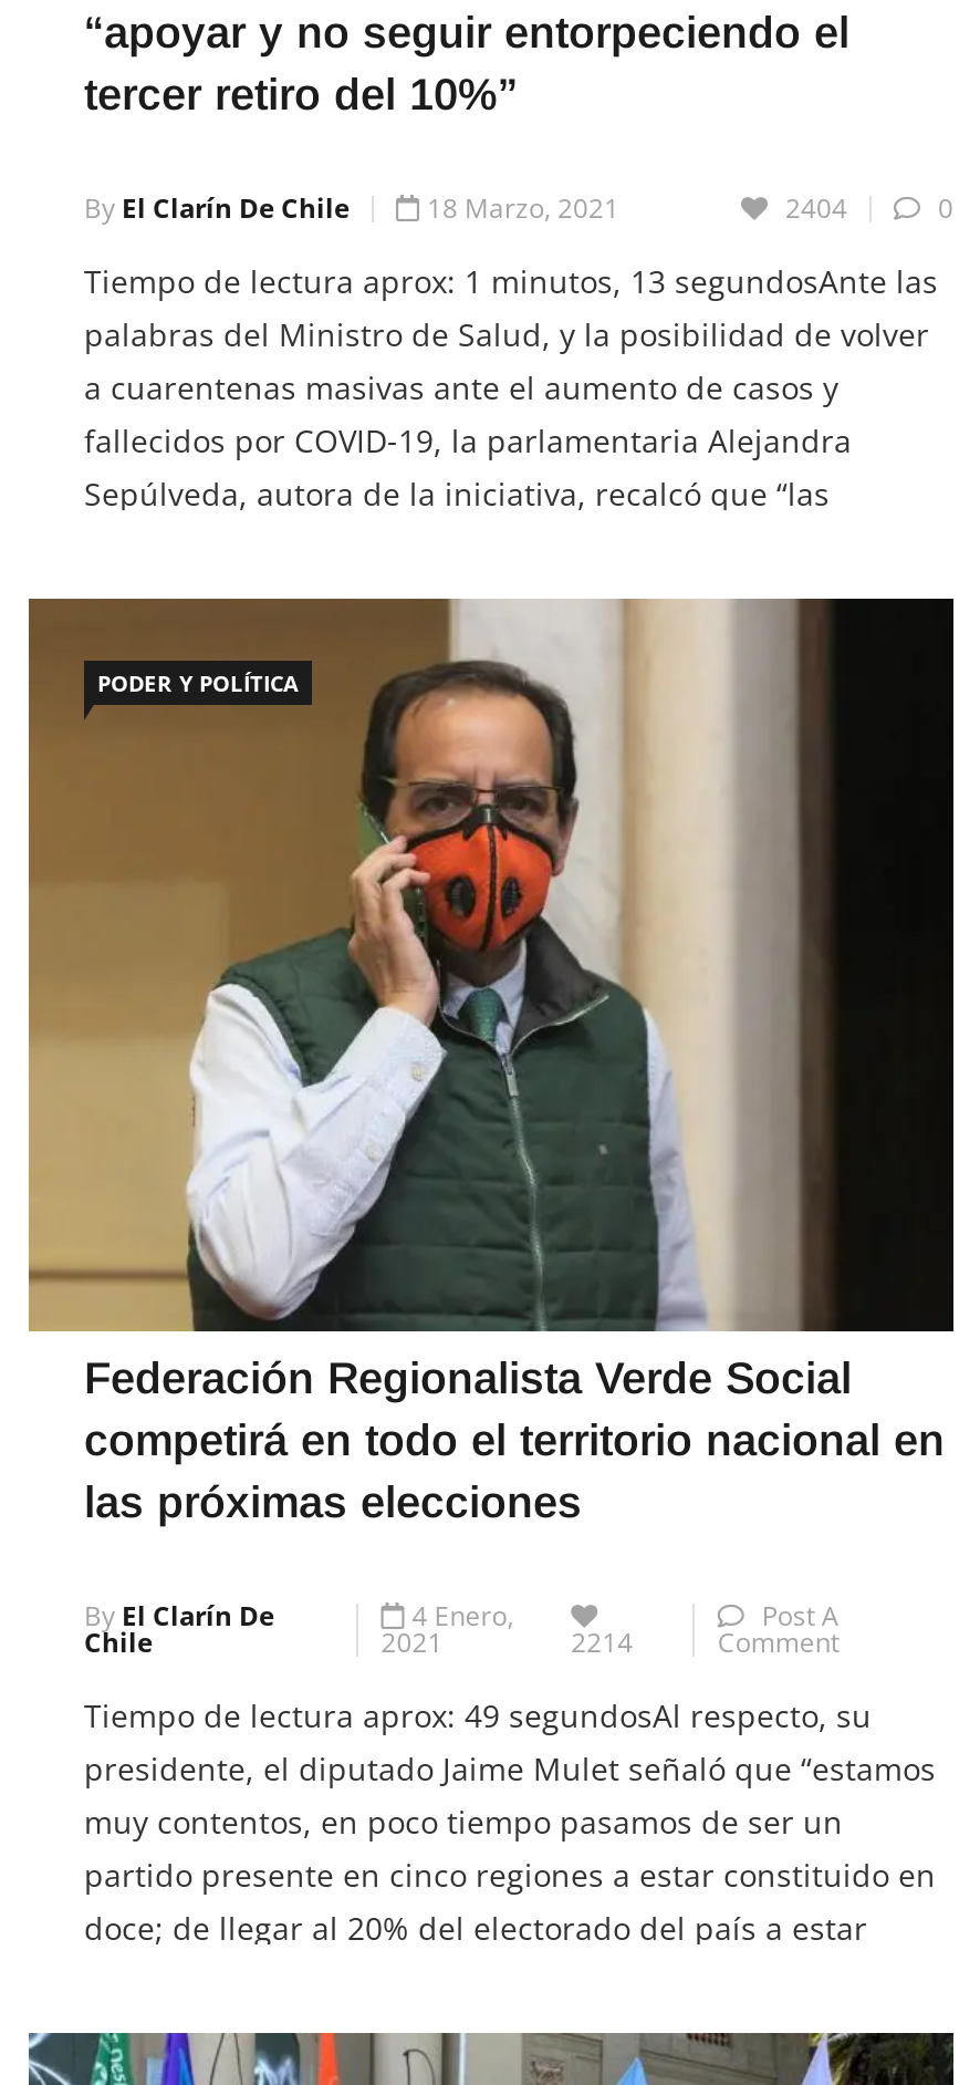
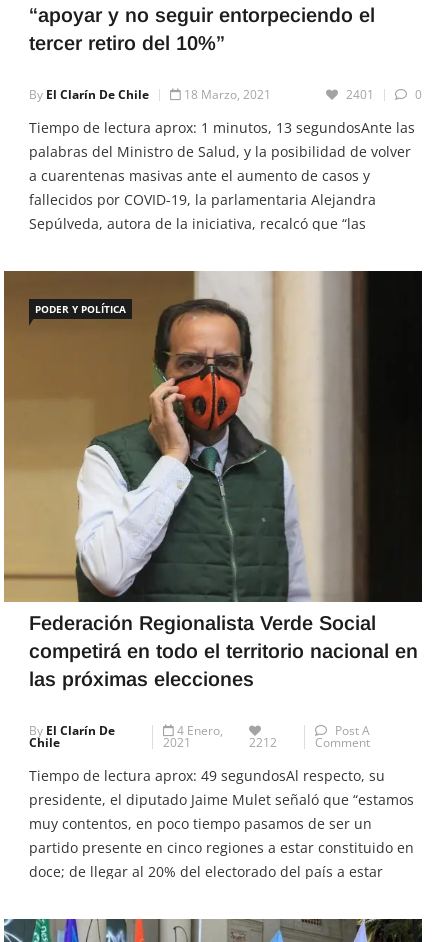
- 2404
+ 2401

- 2214
+ 2212
